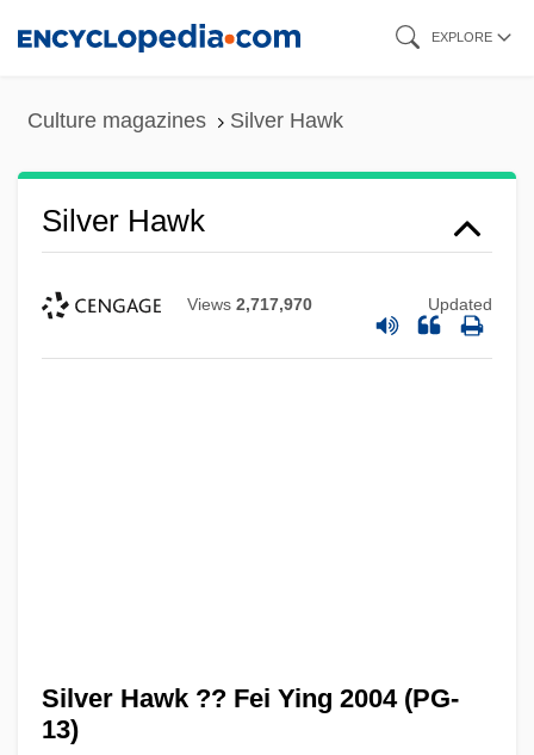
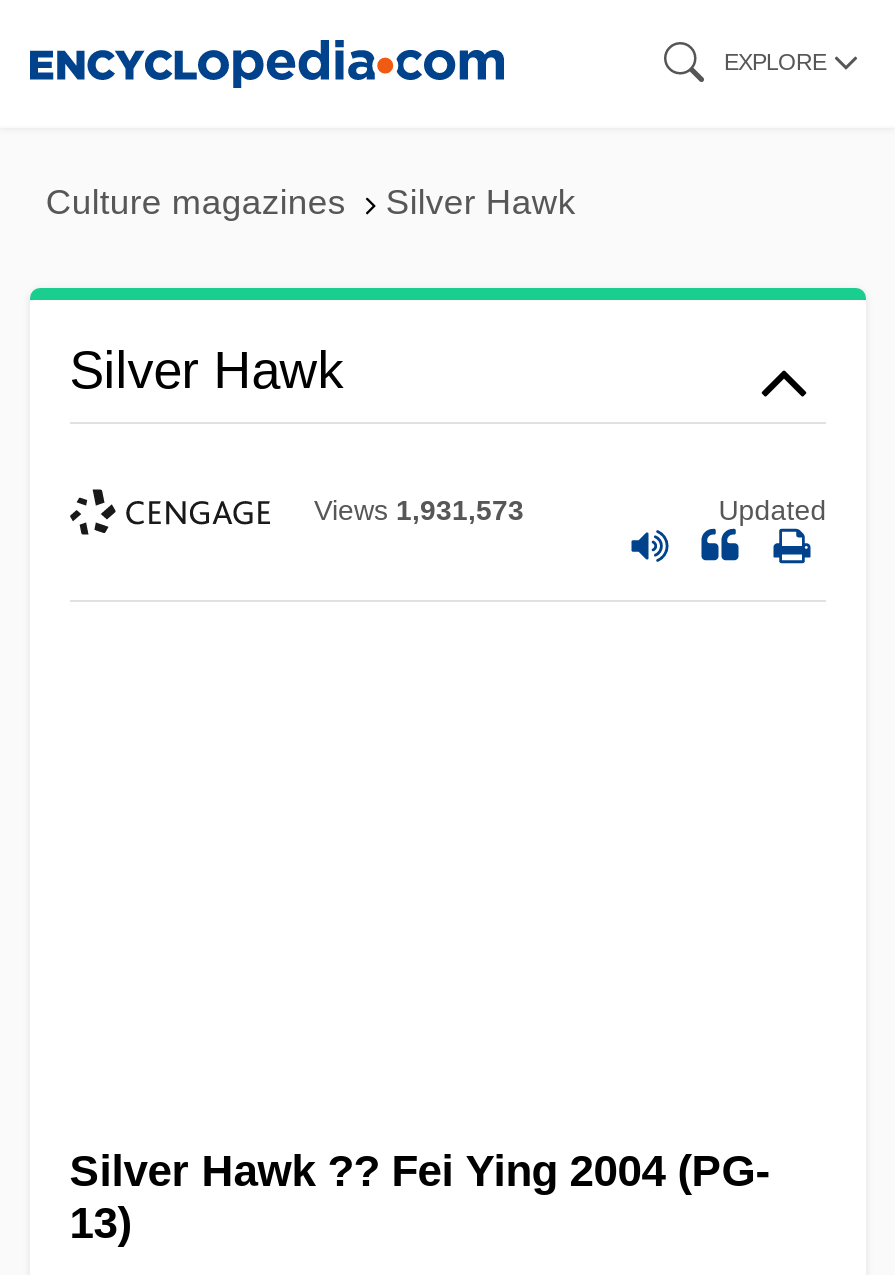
- Views 2,717,970
+ Views 1,931,573
